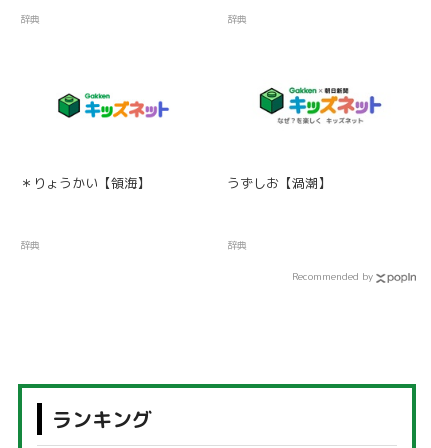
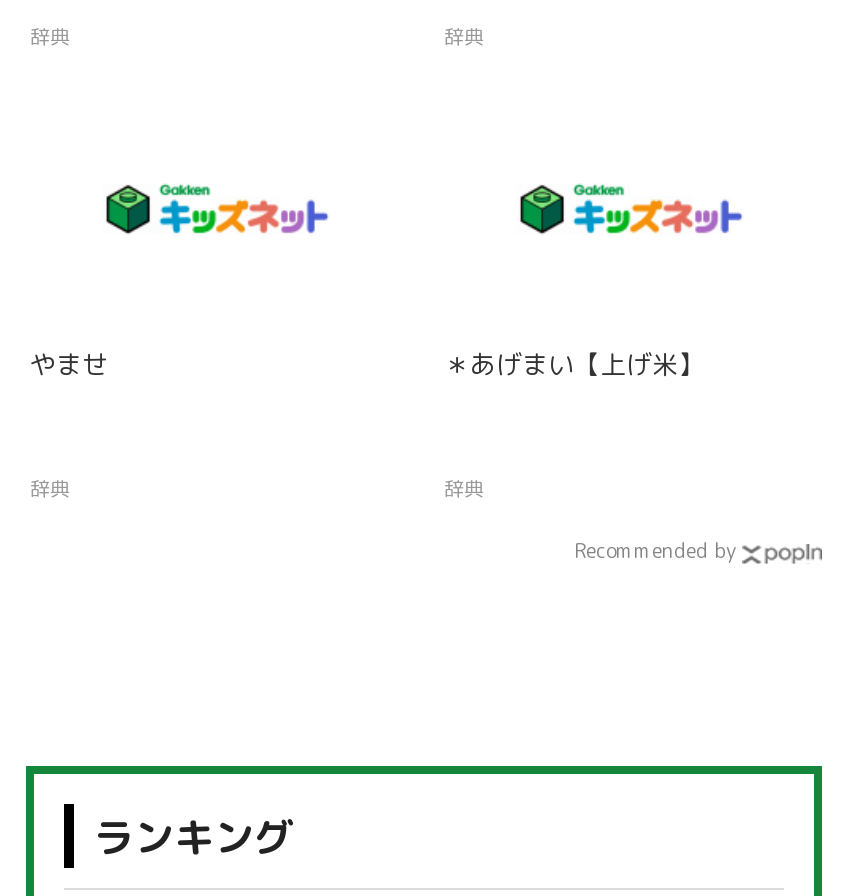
- [image]
+ [image]

- ＊りょうかい【領海】
+ やませ

- うずしお【渦潮】
+ ＊あげまい【上げ米】
